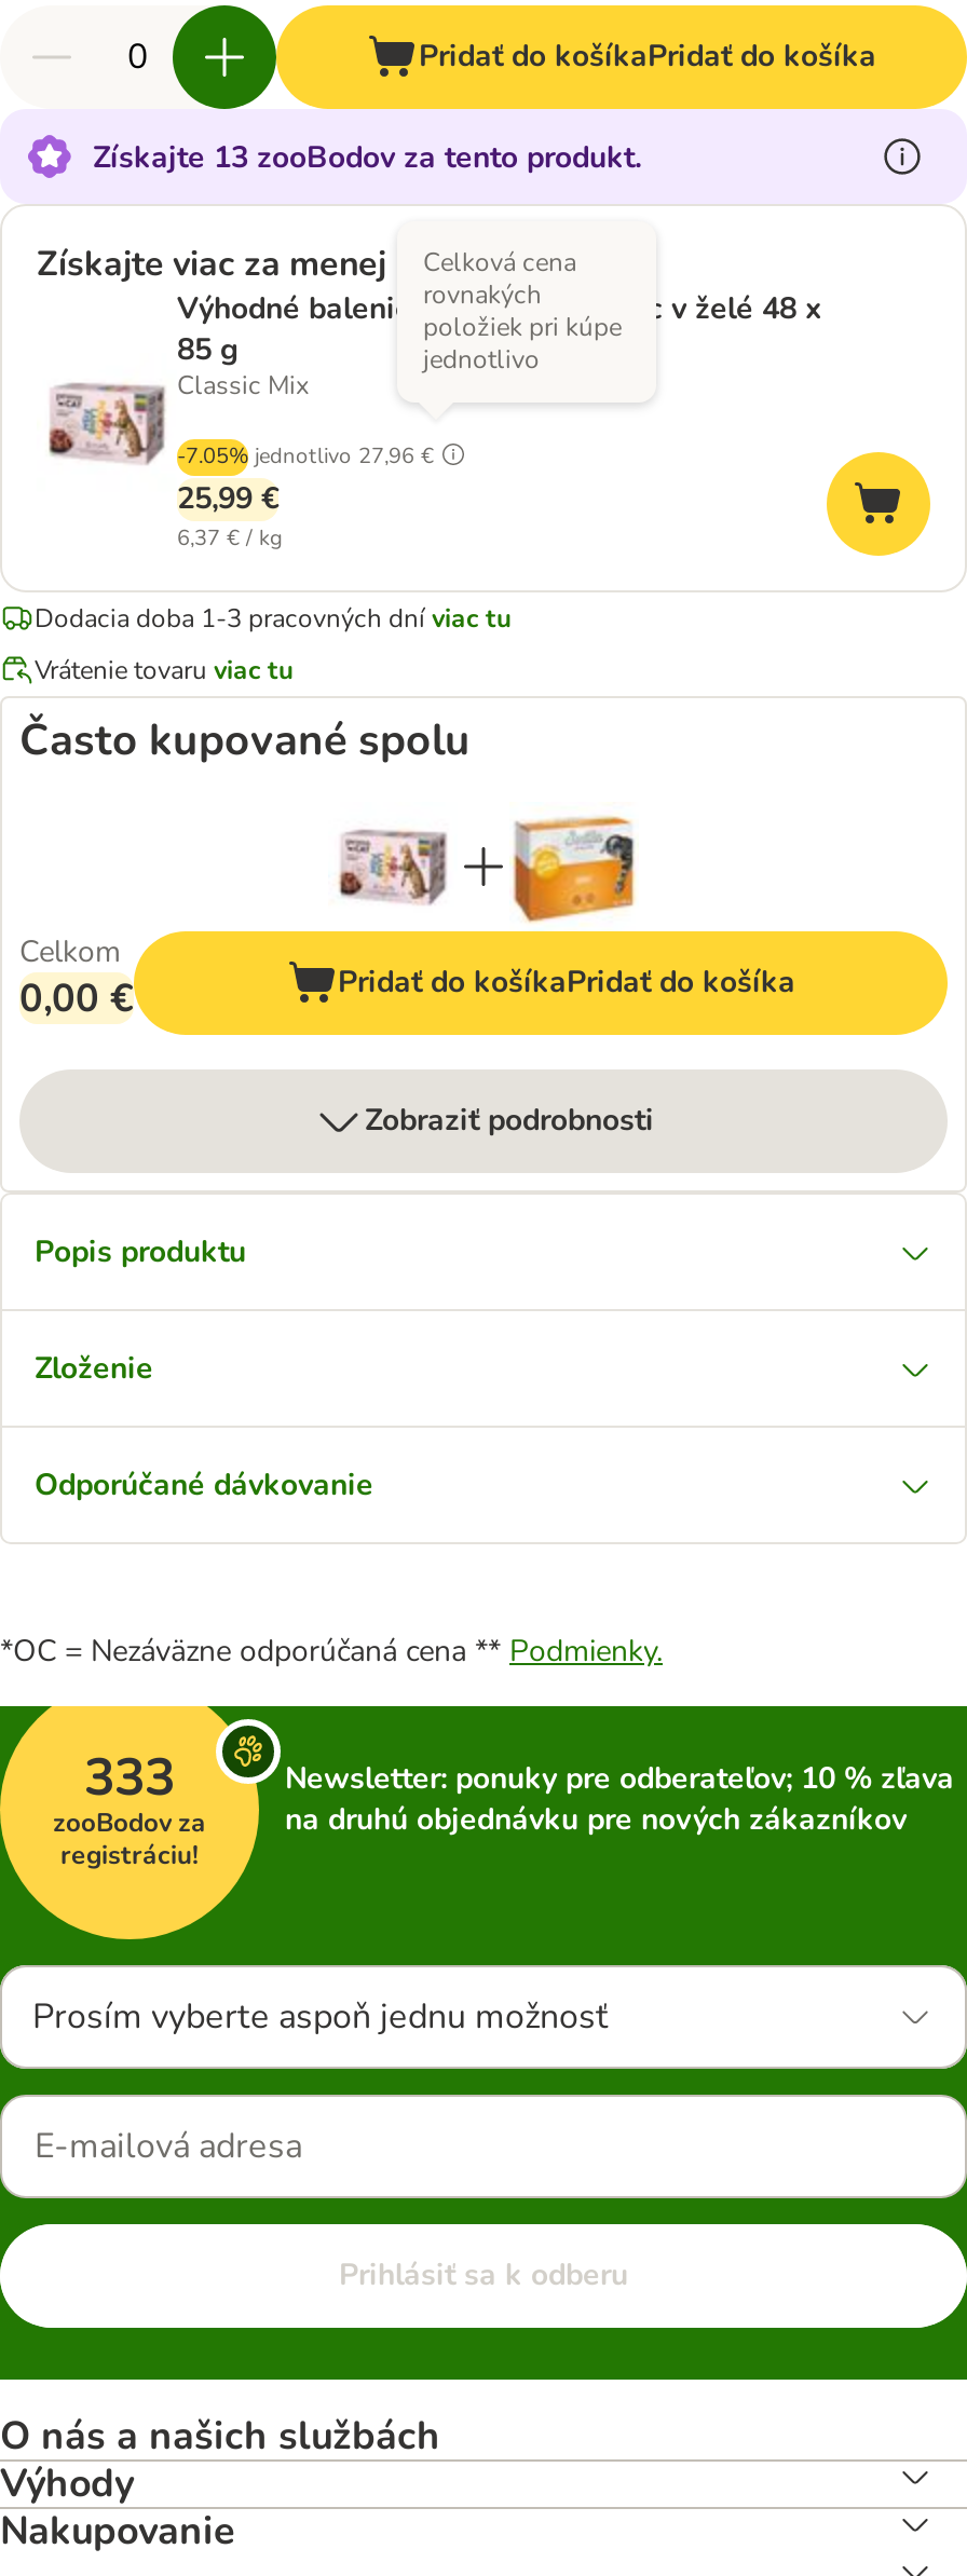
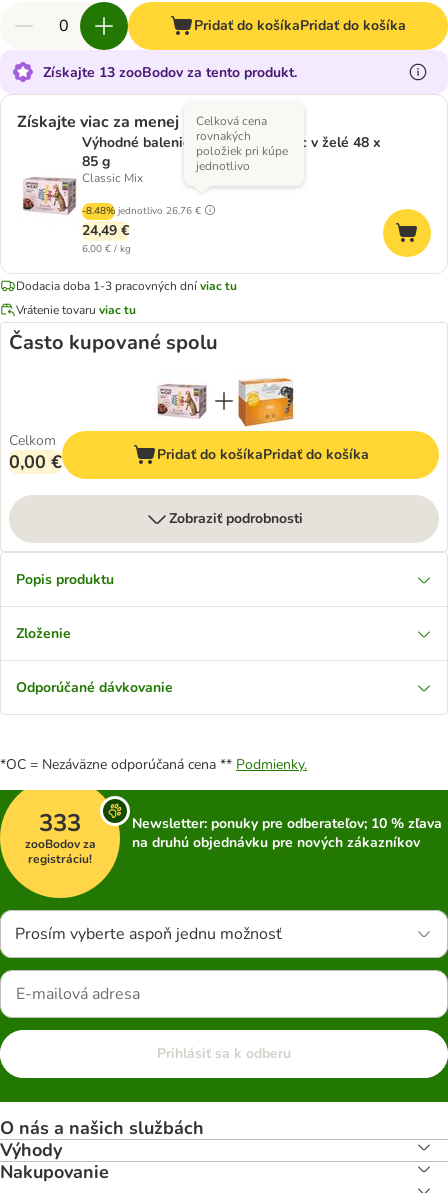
- -7.05% jednotlivo 27,96 €
+ -8.48% jednotlivo 26,76 €

- 25,99 €
+ 24,49 €

- 6,37 € / kg
+ 6,00 € / kg
